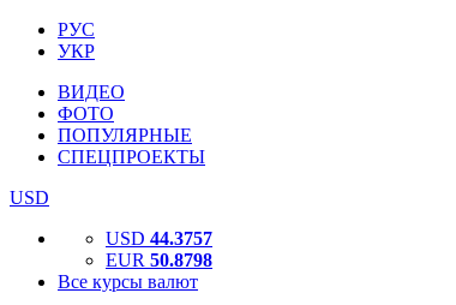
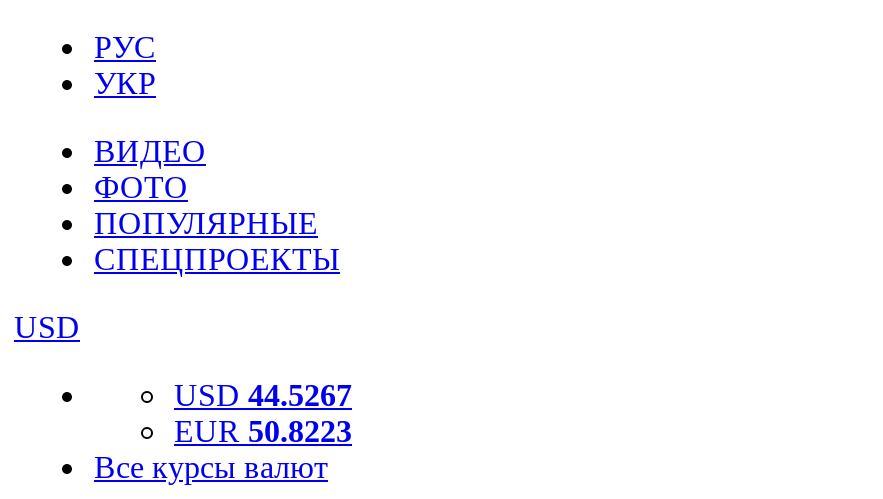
- USD 44.3757
+ USD 44.5267

- EUR 50.8798
+ EUR 50.8223
